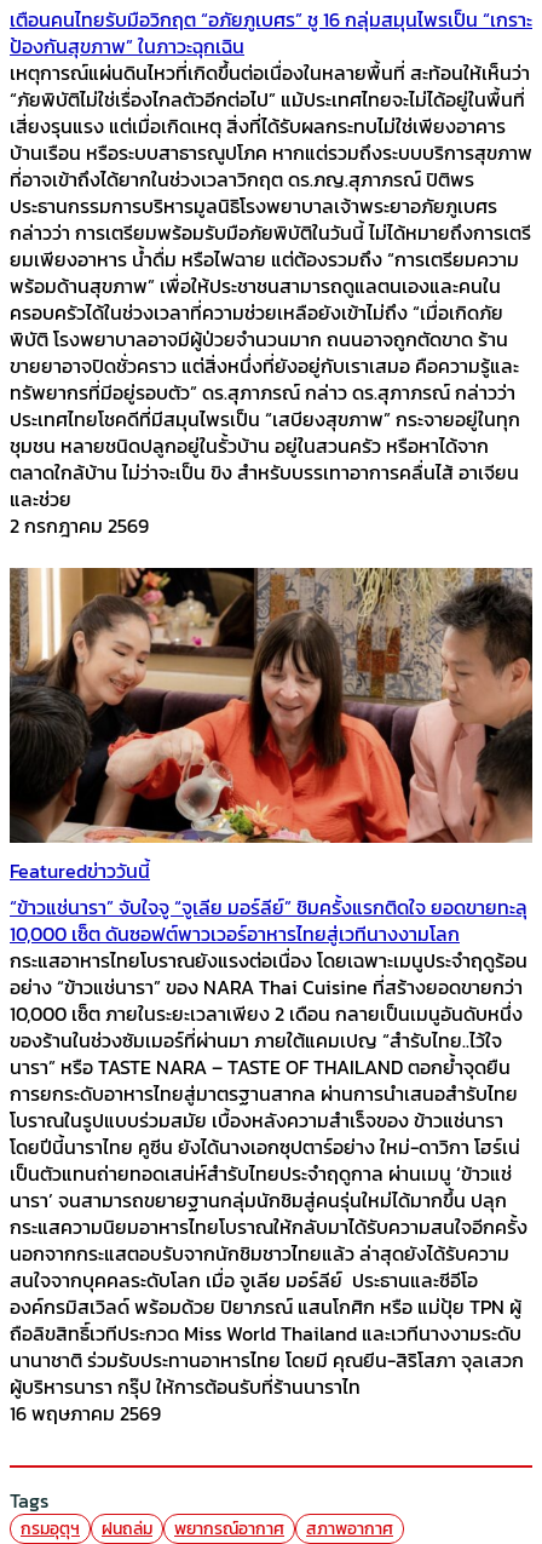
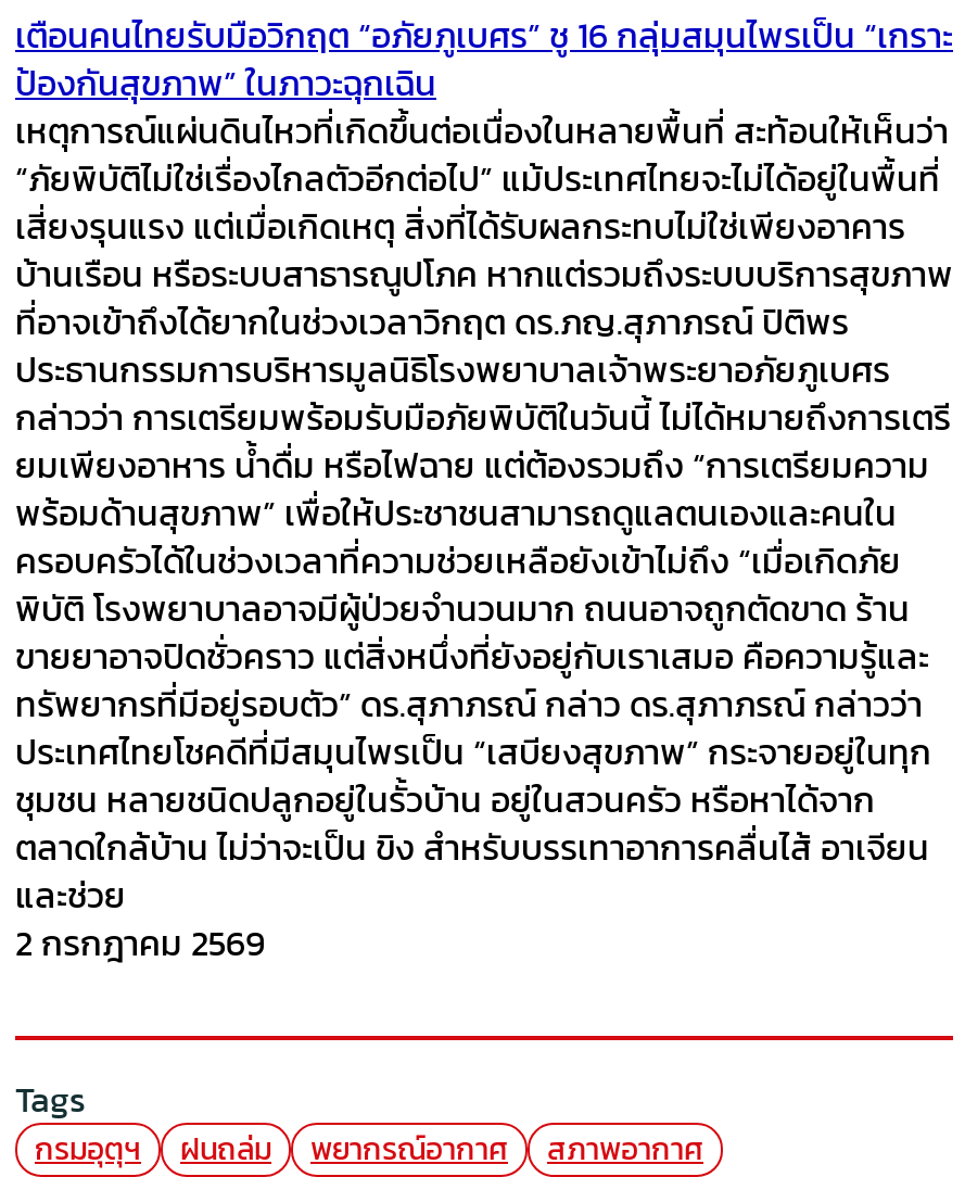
- [image]
- Featuredข่าววันนี้
- “ข้าวแช่นารา” จับใจจู “จูเลีย มอร์ลีย์” ชิมครั้งแรกติดใจ ยอดขายทะลุ
- 10,000 เซ็ต ดันซอฟต์พาวเวอร์อาหารไทยสู่เวทีนางงามโลก
- กระแสอาหารไทยโบราณยังแรงต่อเนื่อง โดยเฉพาะเมนูประจำฤดูร้อน
- อย่าง “ข้าวแช่นารา” ของ NARA Thai Cuisine ที่สร้างยอดขายกว่า
- 10,000 เซ็ต ภายในระยะเวลาเพียง 2 เดือน กลายเป็นเมนูอันดับหนึ่ง
- ของร้านในช่วงซัมเมอร์ที่ผ่านมา ภายใต้แคมเปญ “สำรับไทย..ไว้ใจ
- นารา” หรือ TASTE NARA – TASTE OF THAILAND ตอกย้ำจุดยืน
- การยกระดับอาหารไทยสู่มาตรฐานสากล ผ่านการนำเสนอสำรับไทย
- โบราณในรูปแบบร่วมสมัย เบื้องหลังความสำเร็จของ ข้าวแช่นารา
- โดยปีนี้นาราไทย คูซีน ยังได้นางเอกซุปตาร์อย่าง ใหม่-ดาวิกา โฮร์เน่
- เป็นตัวแทนถ่ายทอดเสน่ห์สำรับไทยประจำฤดูกาล ผ่านเมนู ‘ข้าวแช่
- นารา’ จนสามารถขยายฐานกลุ่มนักชิมสู่คนรุ่นใหม่ได้มากขึ้น ปลุก
- กระแสความนิยมอาหารไทยโบราณให้กลับมาได้รับความสนใจอีกครั้ง
- นอกจากกระแสตอบรับจากนักชิมชาวไทยแล้ว ล่าสุดยังได้รับความ
- สนใจจากบุคคลระดับโลก เมื่อ จูเลีย มอร์ลีย์ ประธานและซีอีโอ
- องค์กรมิสเวิลด์ พร้อมด้วย ปิยาภรณ์ แสนโกศิก หรือ แม่ปุ้ย TPN ผู้
- ถือลิขสิทธิ์เวทีประกวด Miss World Thailand และเวทีนางงามระดับ
- นานาชาติ ร่วมรับประทานอาหารไทย โดยมี คุณยีน-สิริโสภา จุลเสวก
- ผู้บริหารนารา กรุ๊ป ให้การต้อนรับที่ร้านนาราไท
- 16 พฤษภาคม 2569
